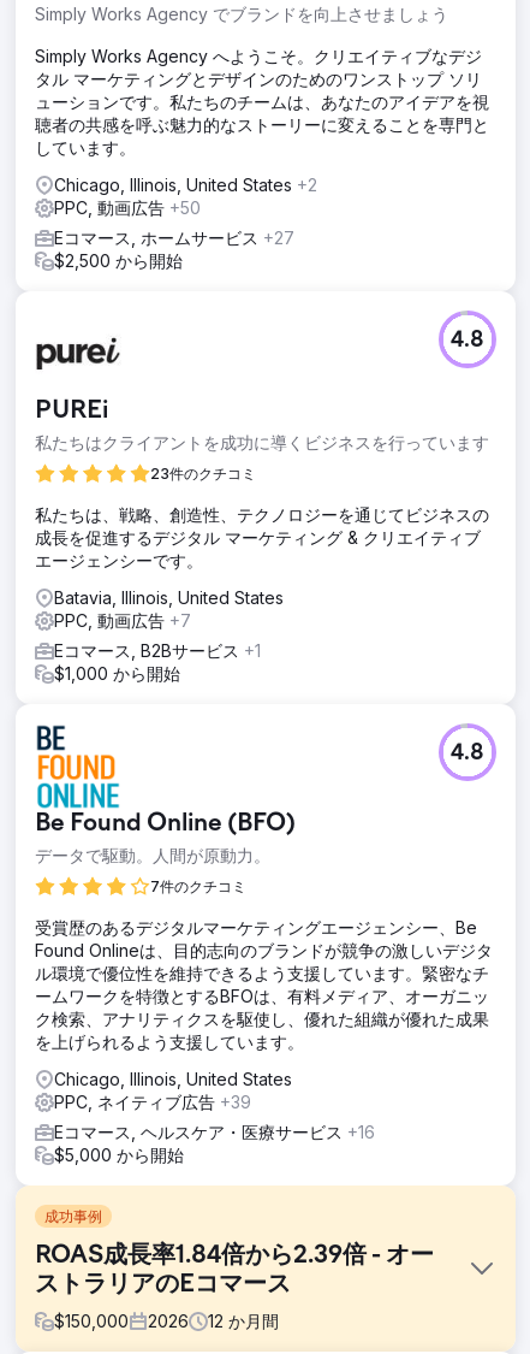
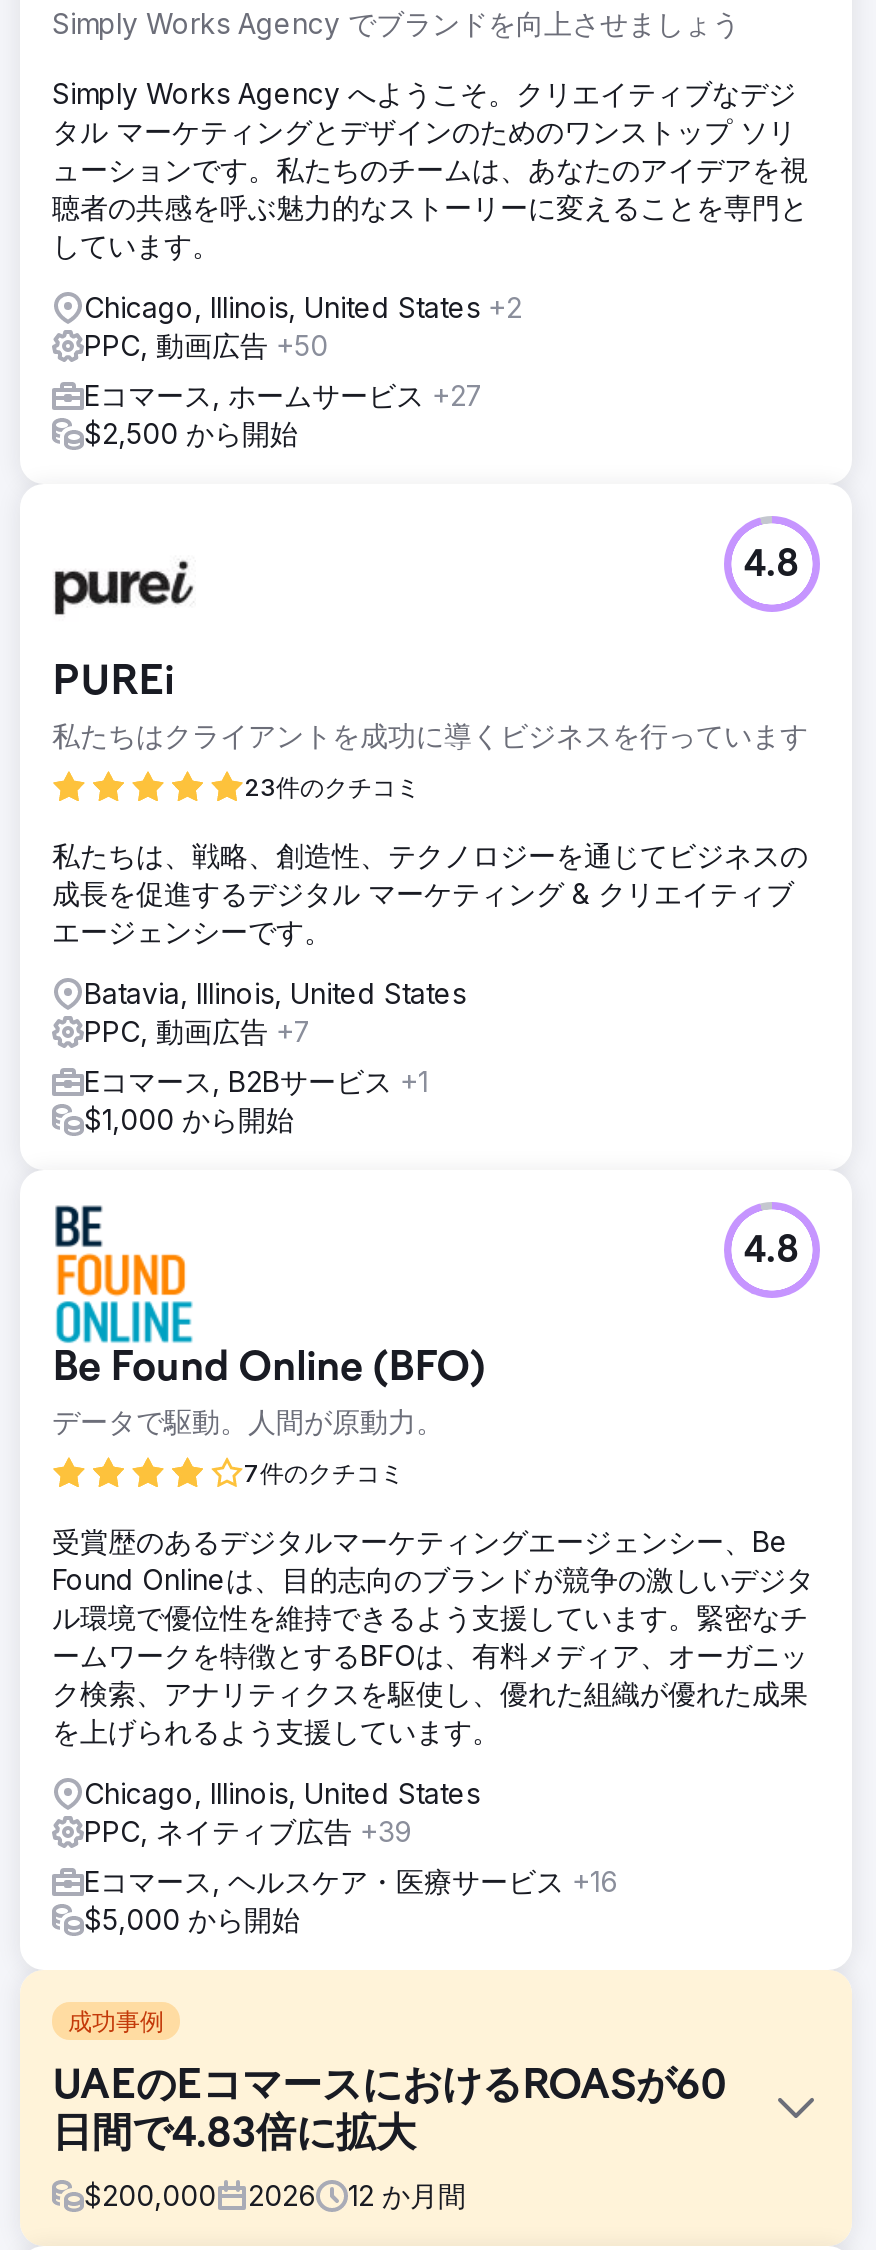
- ROAS成長率1.84倍から2.39倍 - オー
- ストラリアのEコマース
+ UAEのEコマースにおけるROASが60
+ 日間で4.83倍に拡大

- $150,000 2026 12 か月間
+ $200,000 2026 12 か月間
